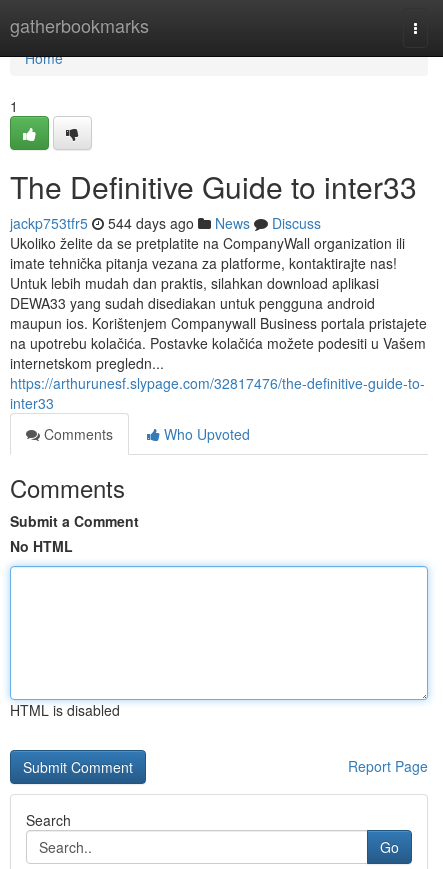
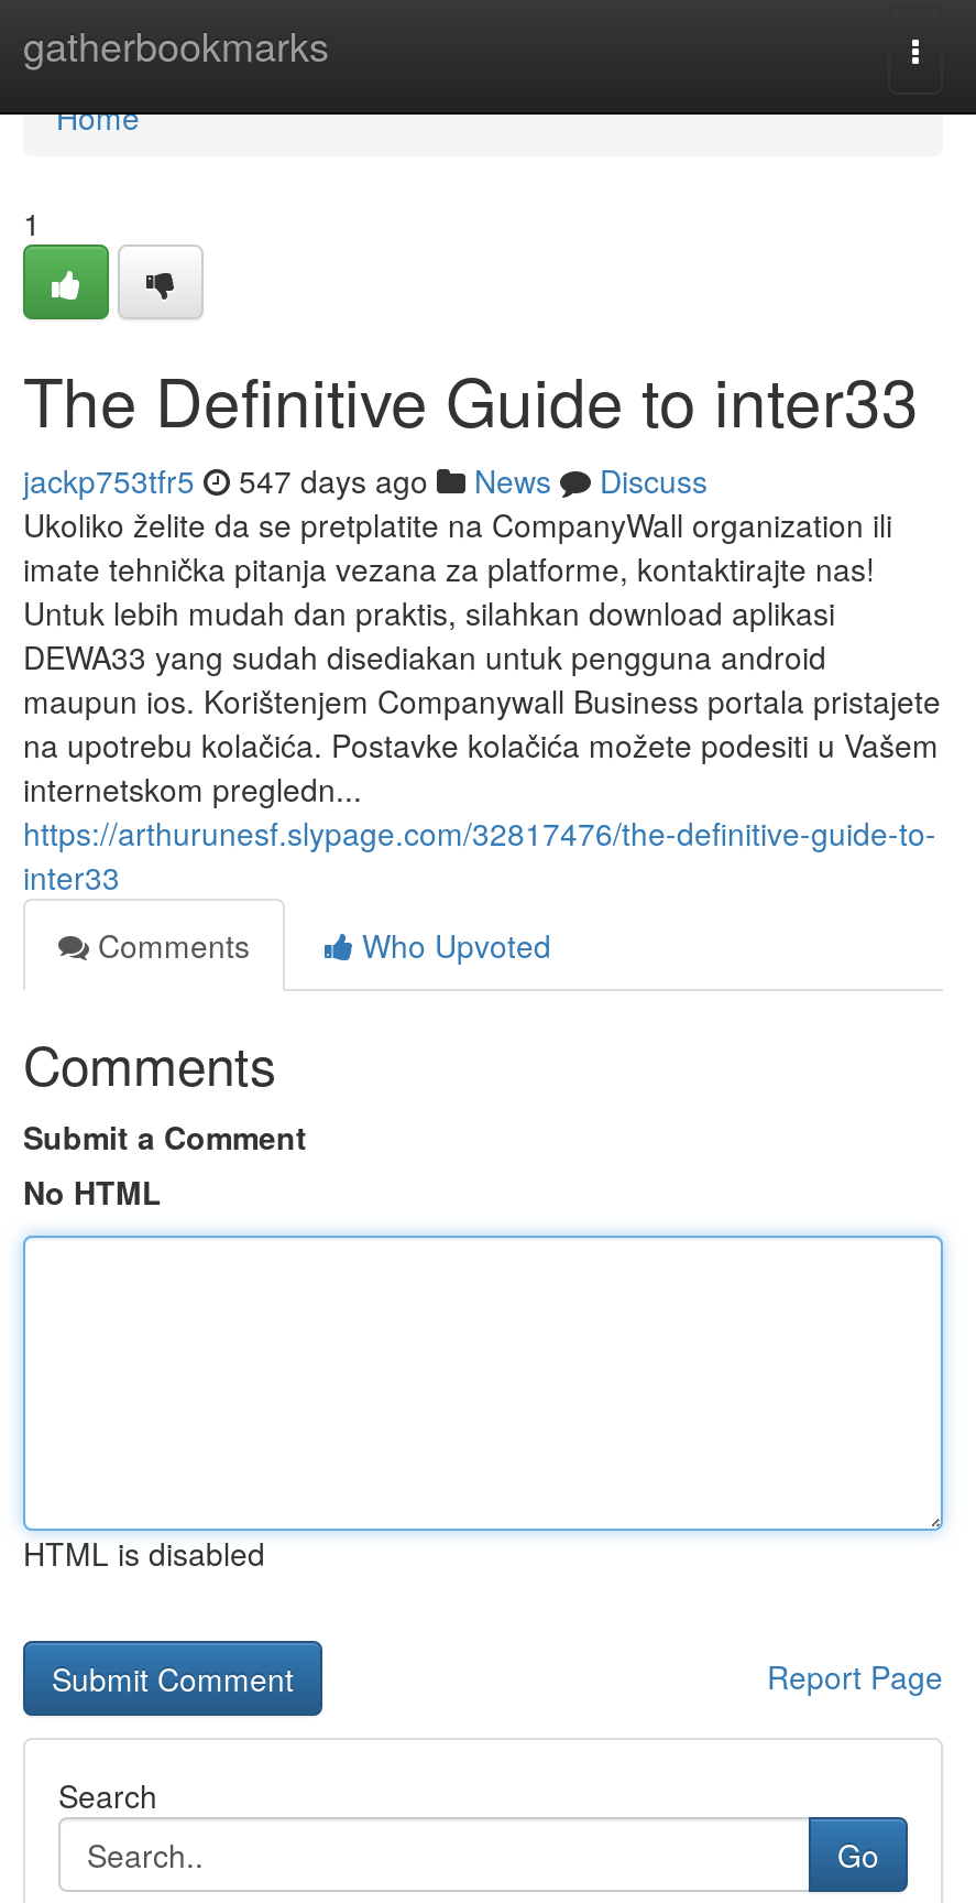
- jackp753tfr5 544 days ago News Discuss
+ jackp753tfr5 547 days ago News Discuss
